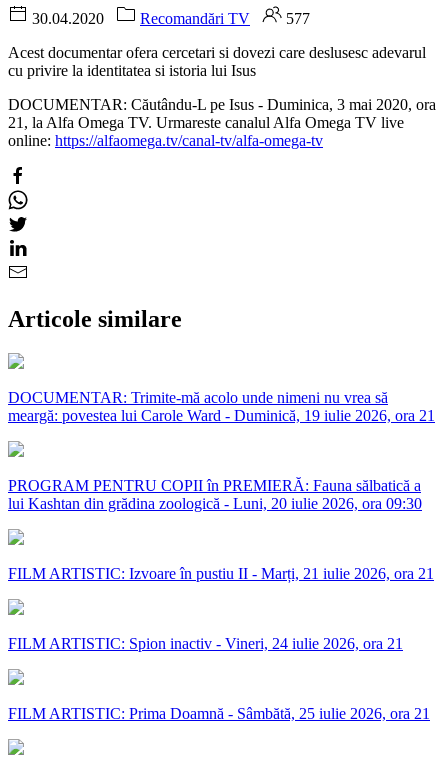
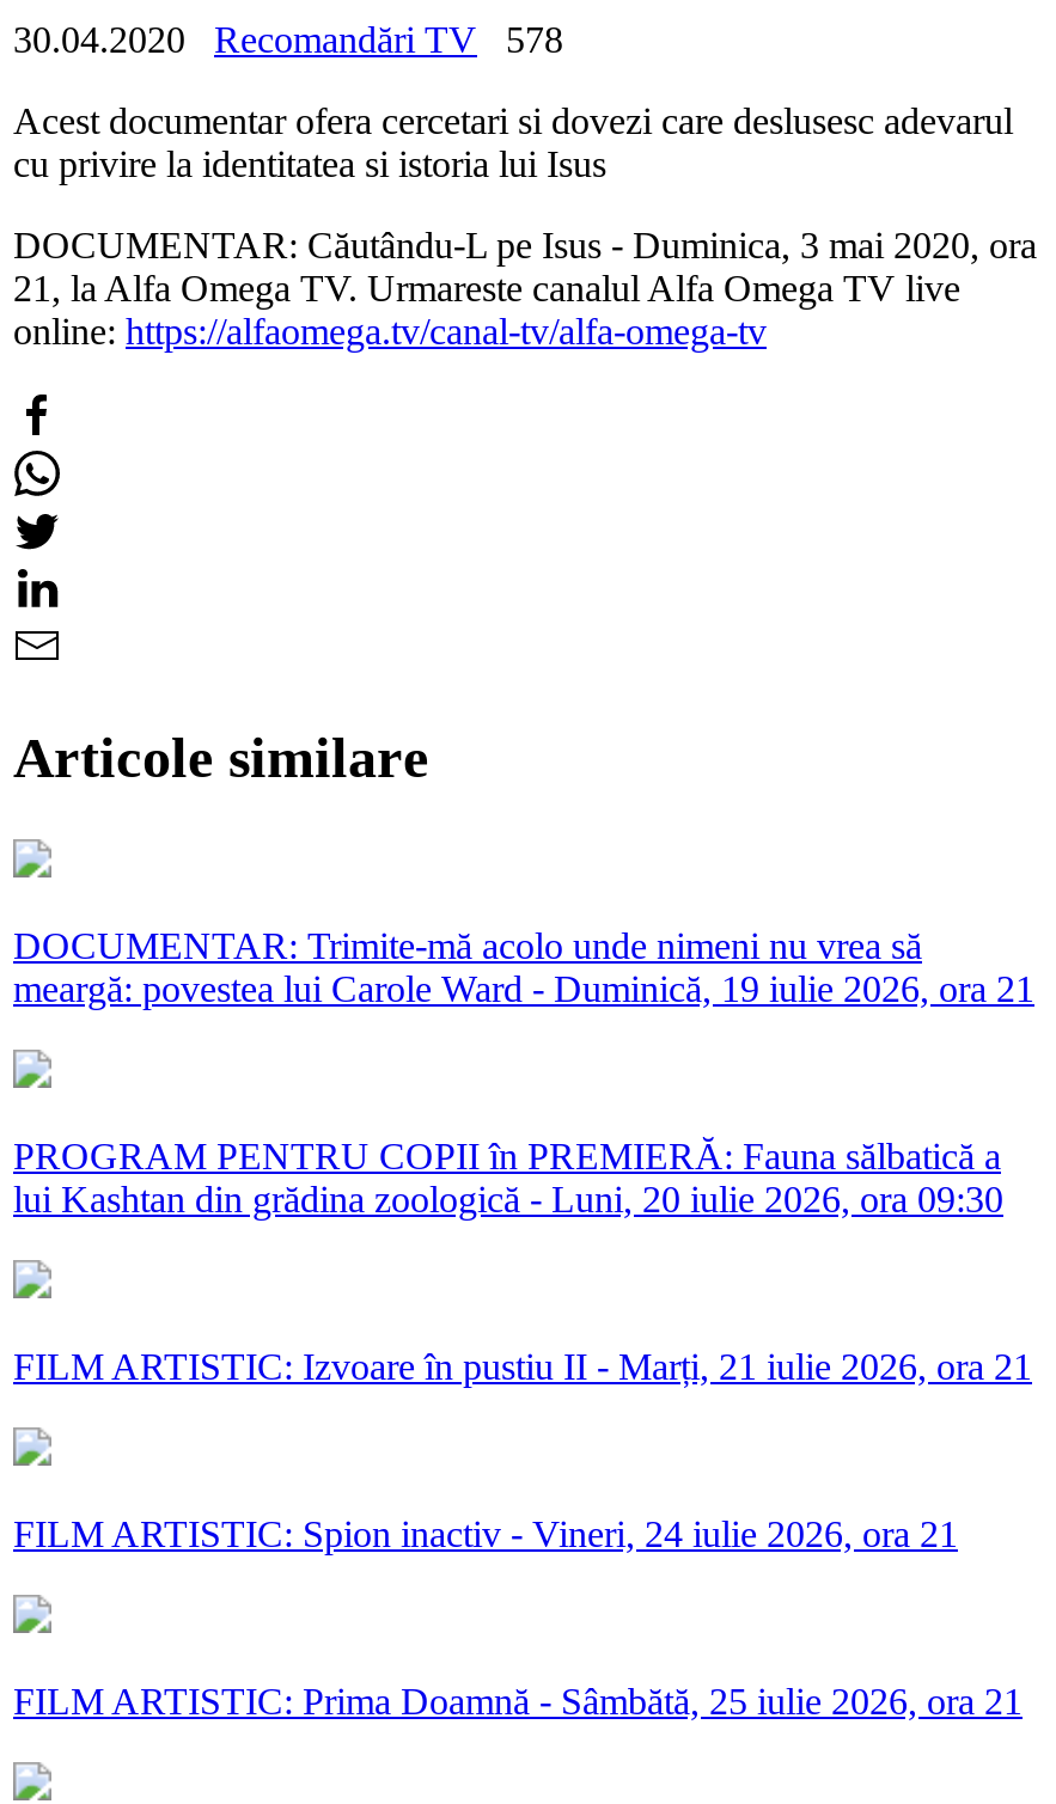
- 577
+ 578
